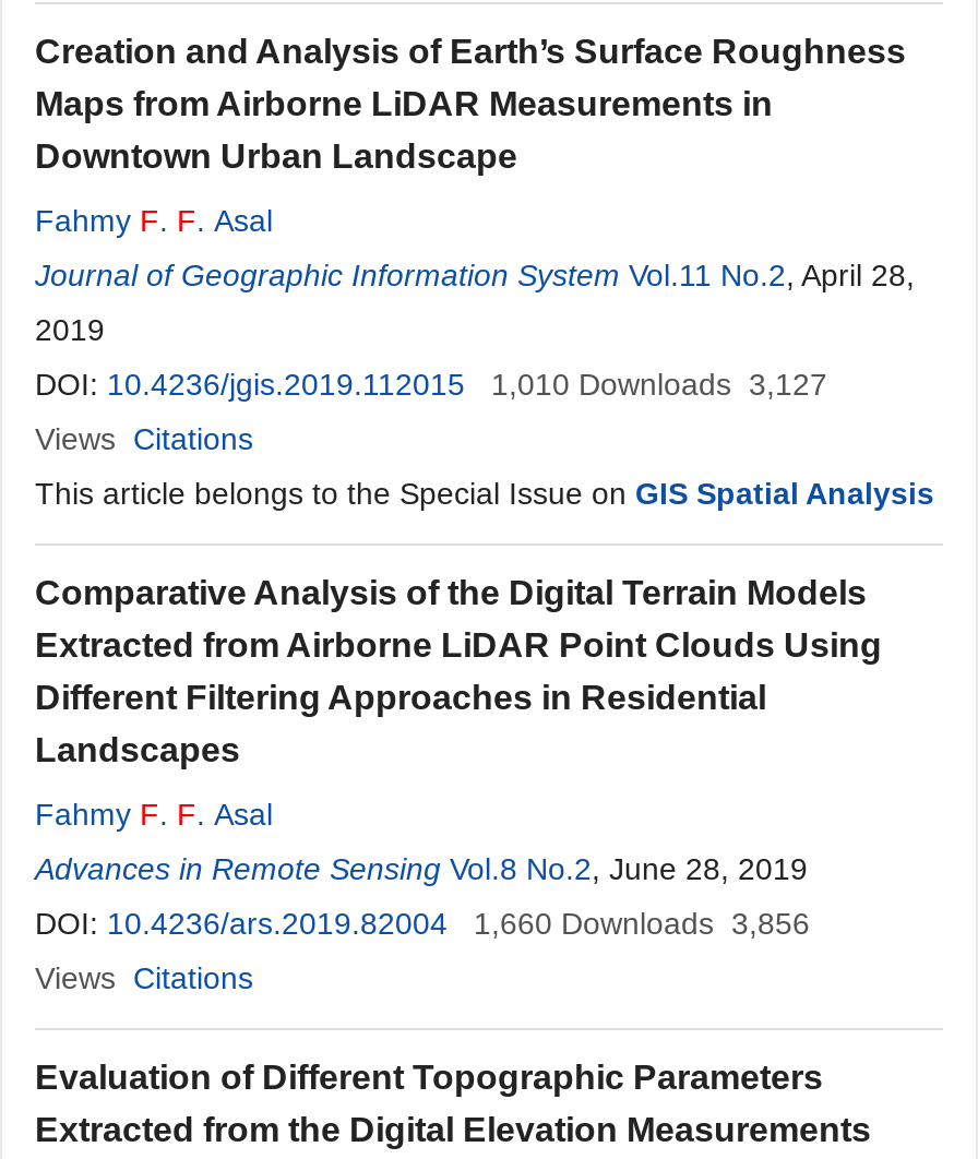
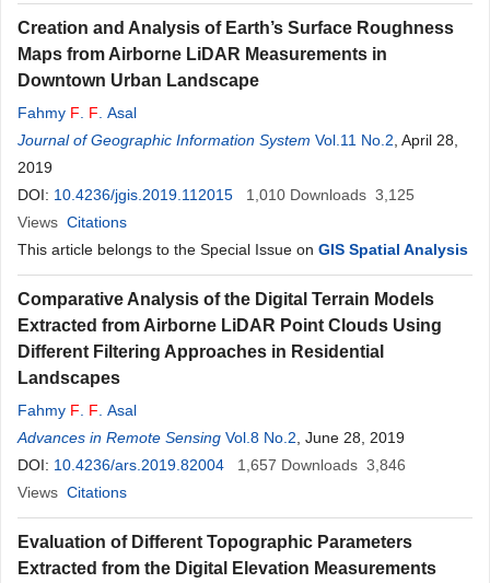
- DOI: 10.4236/jgis.2019.112015 1,010 Downloads 3,127
+ DOI: 10.4236/jgis.2019.112015 1,010 Downloads 3,125

- DOI: 10.4236/ars.2019.82004 1,660 Downloads 3,856
+ DOI: 10.4236/ars.2019.82004 1,657 Downloads 3,846
